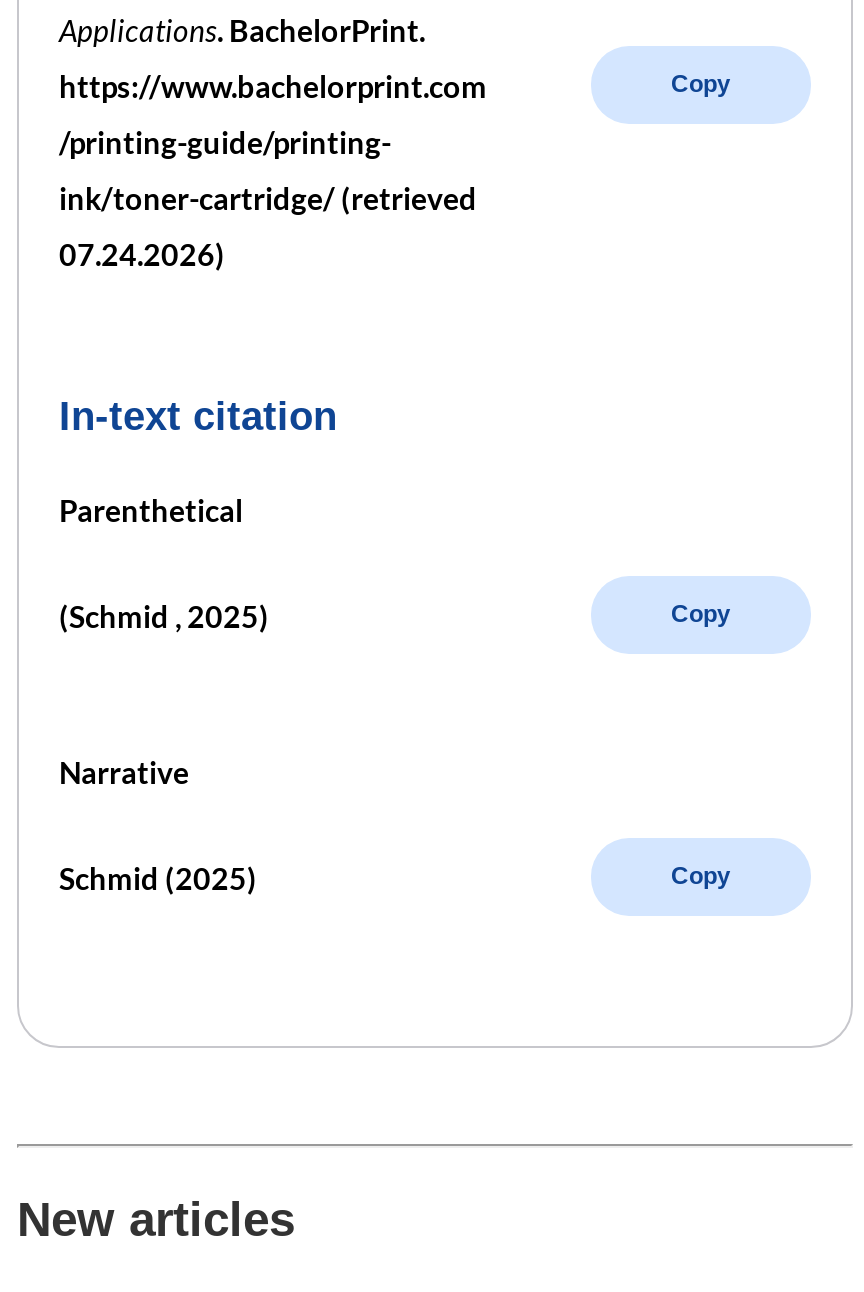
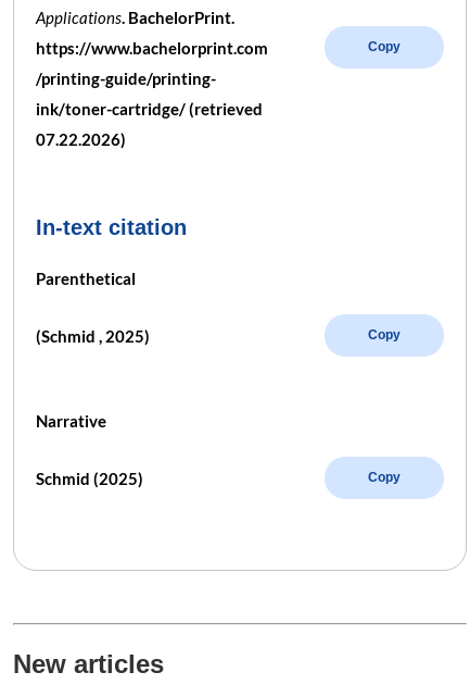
- 07.24.2026)
+ 07.22.2026)
